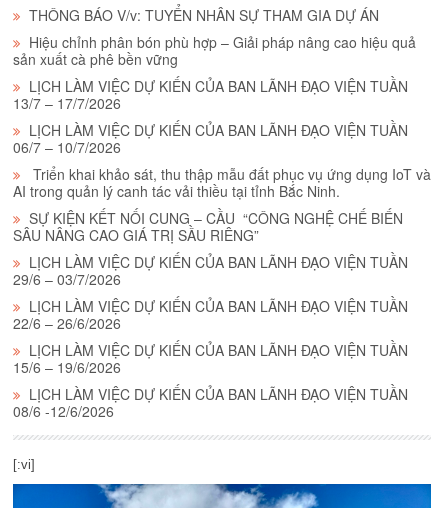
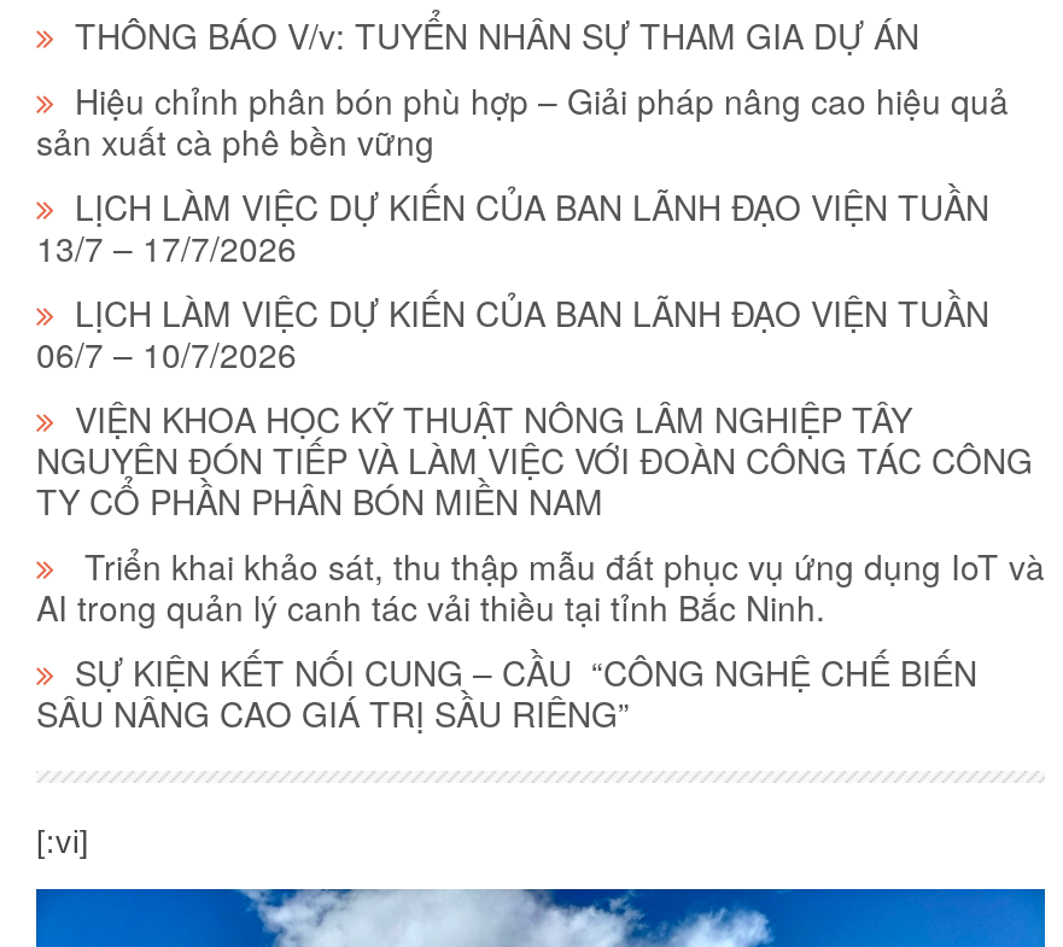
+ VIỆN KHOA HỌC KỸ THUẬT NÔNG LÂM NGHIỆP TÂY
+ NGUYÊN ĐÓN TIẾP VÀ LÀM VIỆC VỚI ĐOÀN CÔNG TÁC CÔNG
+ TY CỔ PHẦN PHÂN BÓN MIỀN NAM

moved down: Triển khai khảo sát, thu thập mẫu đất phục vụ ứng dụng IoT và | AI trong quản lý canh tác vải thiều tại tỉnh Bắc Ninh. | SỰ KIỆN KẾT NỐI CUNG – CẦU “CÔNG NGHỆ CHẾ BIẾN | SÂU NÂNG CAO GIÁ TRỊ SẦU RIÊNG”

- LỊCH LÀM VIỆC DỰ KIẾN CỦA BAN LÃNH ĐẠO VIỆN TUẦN
- 29/6 – 03/7/2026
- LỊCH LÀM VIỆC DỰ KIẾN CỦA BAN LÃNH ĐẠO VIỆN TUẦN
- 22/6 – 26/6/2026
- LỊCH LÀM VIỆC DỰ KIẾN CỦA BAN LÃNH ĐẠO VIỆN TUẦN
- 15/6 – 19/6/2026
- LỊCH LÀM VIỆC DỰ KIẾN CỦA BAN LÃNH ĐẠO VIỆN TUẦN
- 08/6 -12/6/2026
